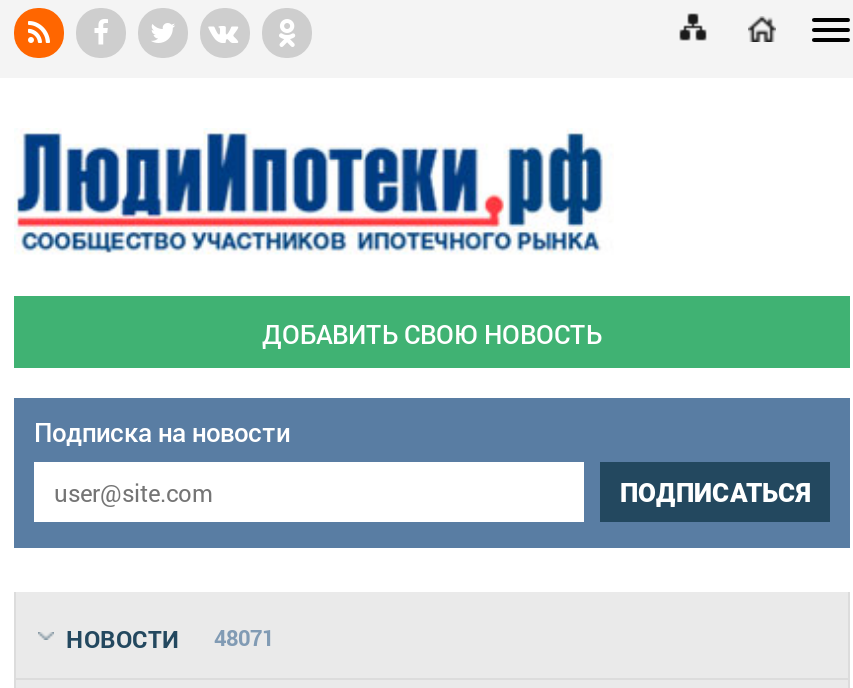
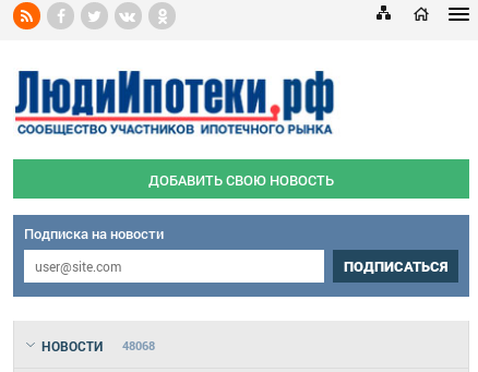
- НОВОСТИ 48071
+ НОВОСТИ 48068
